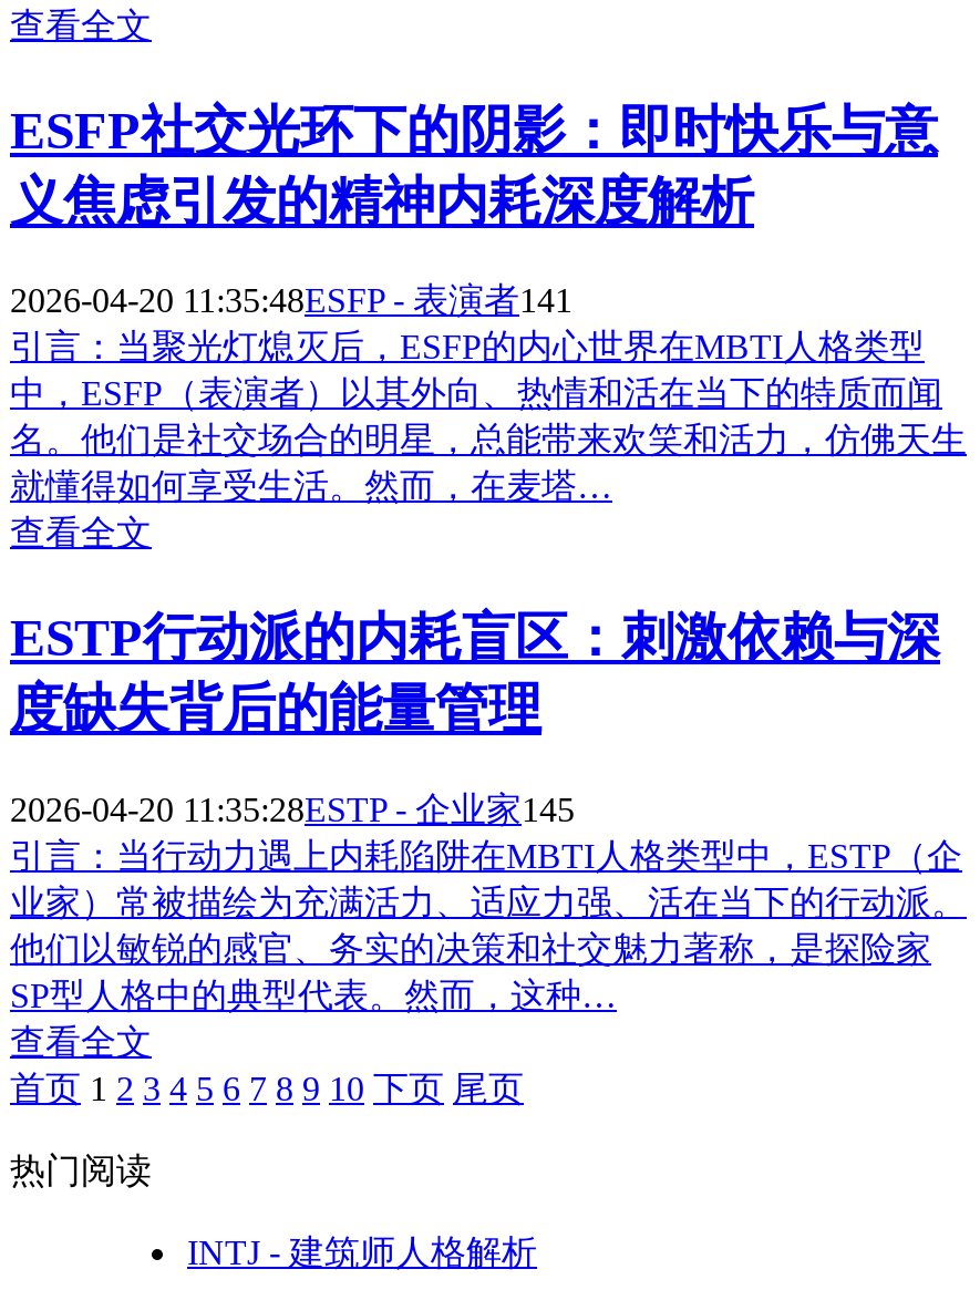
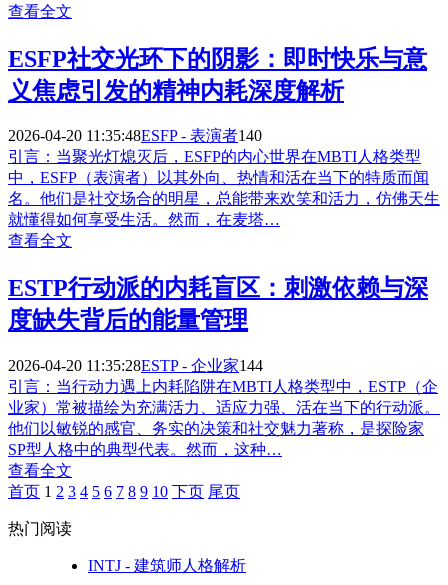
- 2026-04-20 11:35:48ESFP - 表演者141
+ 2026-04-20 11:35:48ESFP - 表演者140

- 2026-04-20 11:35:28ESTP - 企业家145
+ 2026-04-20 11:35:28ESTP - 企业家144
